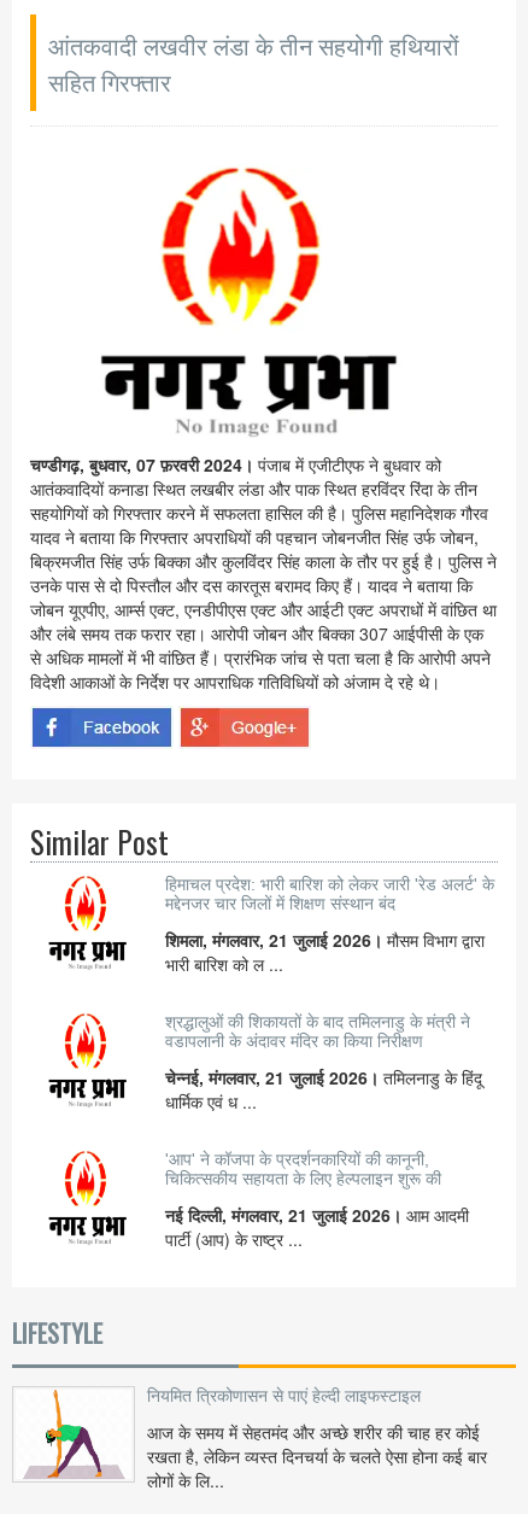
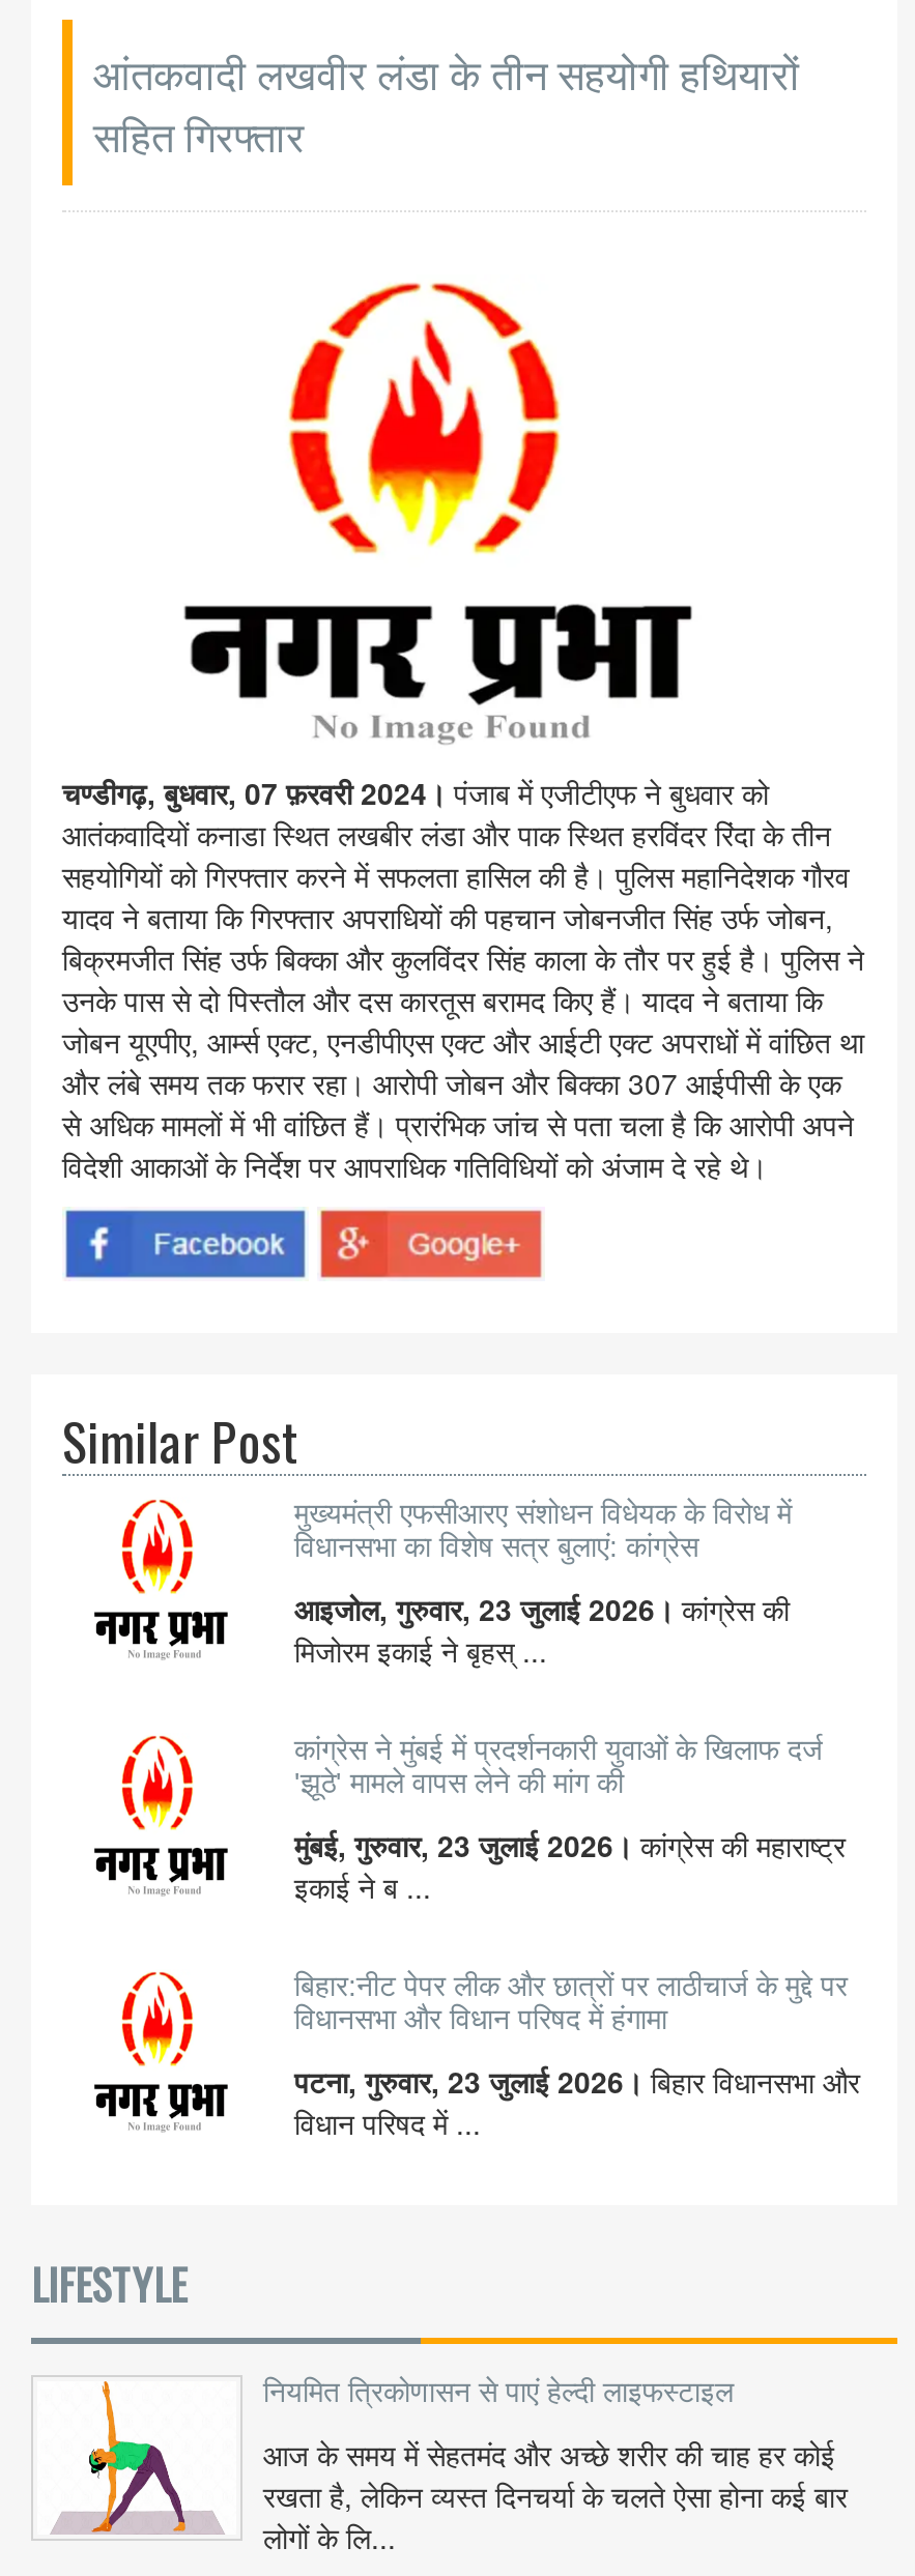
- हिमाचल प्रदेश: भारी बारिश को लेकर जारी 'रेड अलर्ट' के
- मद्देनजर चार जिलों में शिक्षण संस्थान बंद
+ मुख्यमंत्री एफसीआरए संशोधन विधेयक के विरोध में
+ विधानसभा का विशेष सत्र बुलाएं: कांग्रेस

- शिमला, मंगलवार, 21 जुलाई 2026। मौसम विभाग द्वारा
- भारी बारिश को ल ...
+ आइजोल, गुरुवार, 23 जुलाई 2026। कांग्रेस की
+ मिजोरम इकाई ने बृहस् ...

- श्रद्धालुओं की शिकायतों के बाद तमिलनाडु के मंत्री ने
- वडापलानी के अंदावर मंदिर का किया निरीक्षण
+ कांग्रेस ने मुंबई में प्रदर्शनकारी युवाओं के खिलाफ दर्ज
+ 'झूठे' मामले वापस लेने की मांग की

- चेन्नई, मंगलवार, 21 जुलाई 2026। तमिलनाडु के हिंदू
- धार्मिक एवं ध ...
+ मुंबई, गुरुवार, 23 जुलाई 2026। कांग्रेस की महाराष्ट्र
+ इकाई ने ब ...

- 'आप' ने कॉजपा के प्रदर्शनकारियों की कानूनी,
- चिकित्सकीय सहायता के लिए हेल्पलाइन शुरू की
+ बिहार:नीट पेपर लीक और छात्रों पर लाठीचार्ज के मुद्दे पर
+ विधानसभा और विधान परिषद में हंगामा

- नई दिल्ली, मंगलवार, 21 जुलाई 2026। आम आदमी
- पार्टी (आप) के राष्ट्र ...
+ पटना, गुरुवार, 23 जुलाई 2026। बिहार विधानसभा और
+ विधान परिषद में ...
